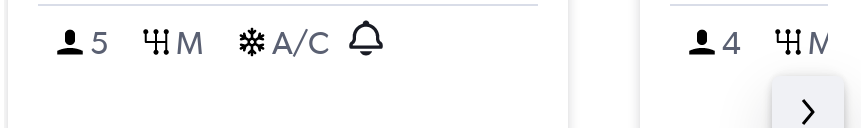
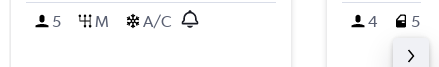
- M
+ 5
